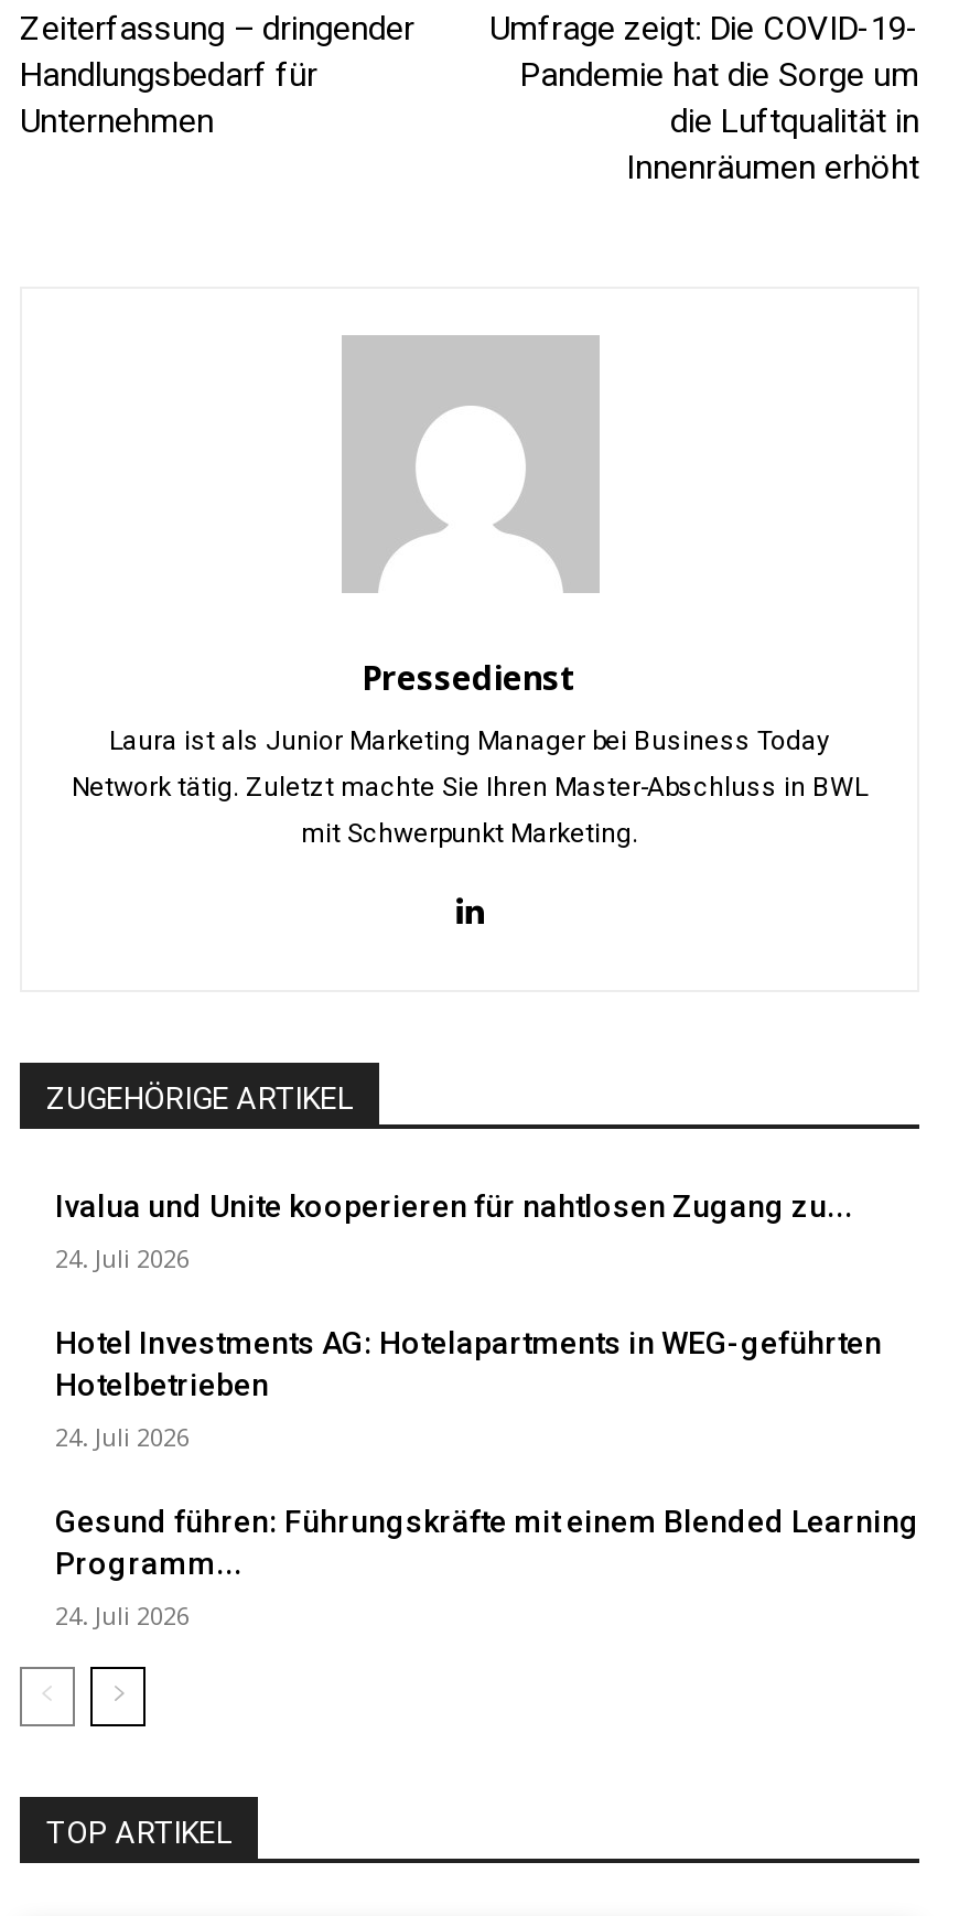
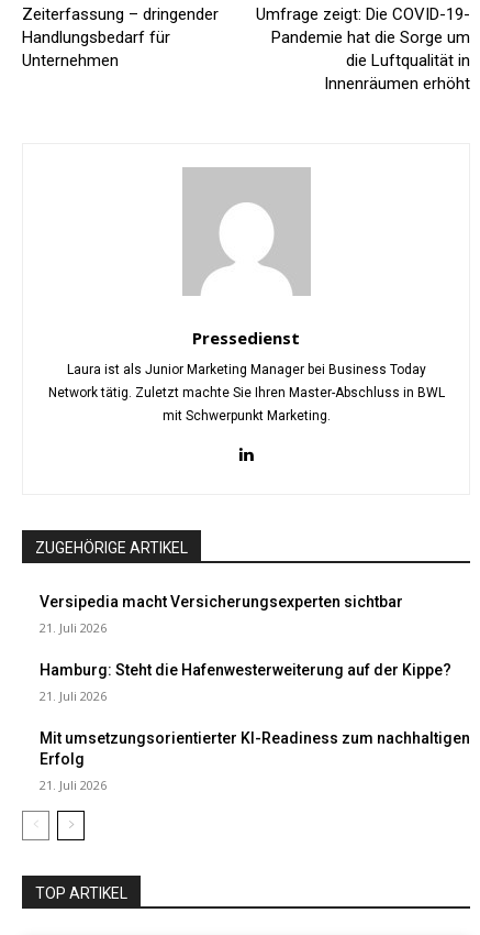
- Ivalua und Unite kooperieren für nahtlosen Zugang zu...
+ Versipedia macht Versicherungsexperten sichtbar

- 24. Juli 2026
+ 21. Juli 2026

- Hotel Investments AG: Hotelapartments in WEG-geführten
- Hotelbetrieben
+ Hamburg: Steht die Hafenwesterweiterung auf der Kippe?

- 24. Juli 2026
+ 21. Juli 2026

- Gesund führen: Führungskräfte mit einem Blended Learning
- Programm...
+ Mit umsetzungsorientierter KI-Readiness zum nachhaltigen
+ Erfolg

- 24. Juli 2026
+ 21. Juli 2026
